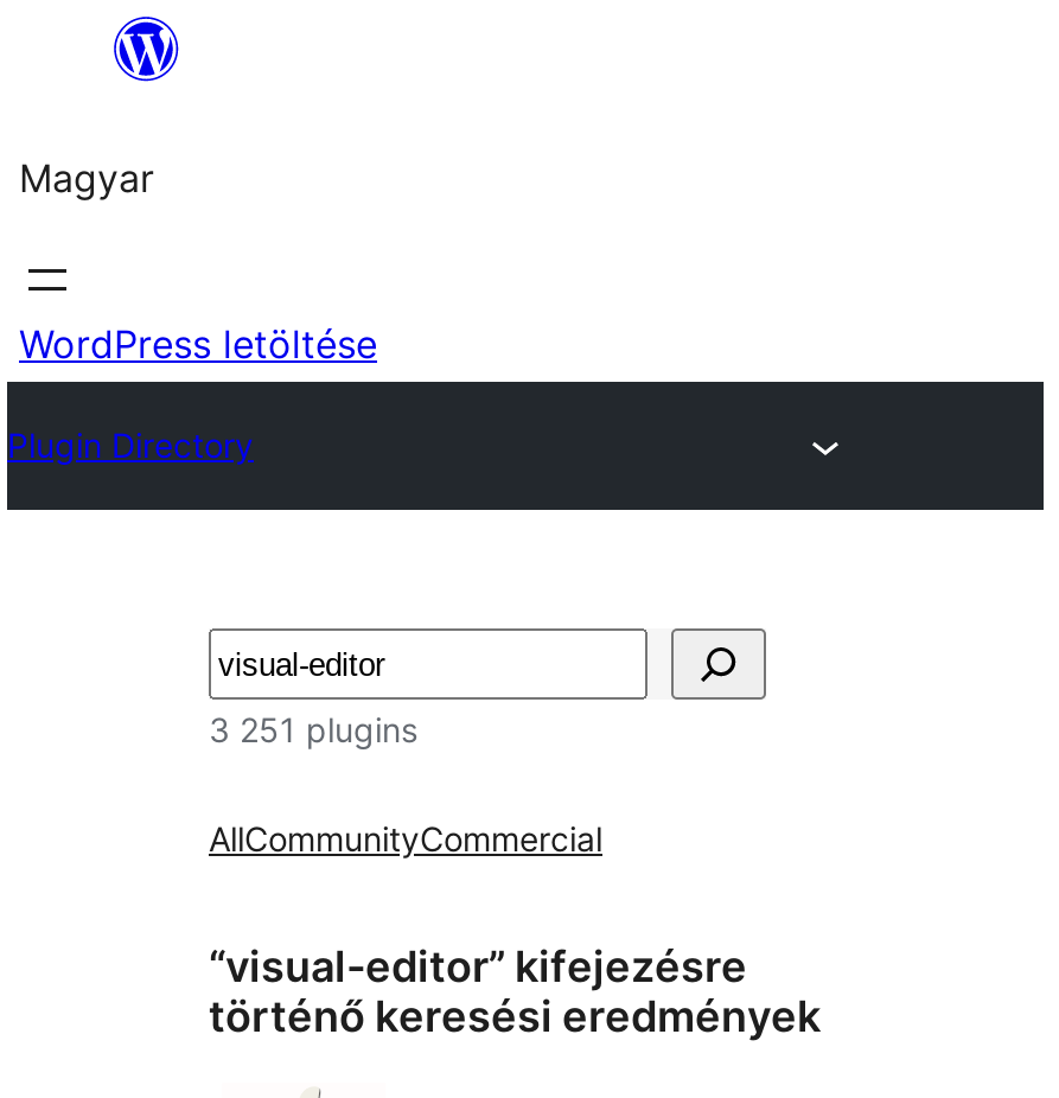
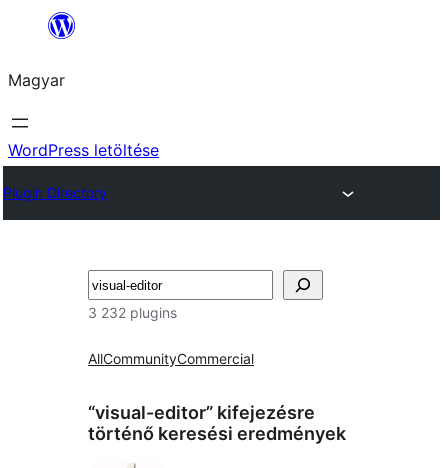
- 3 251 plugins
+ 3 232 plugins
